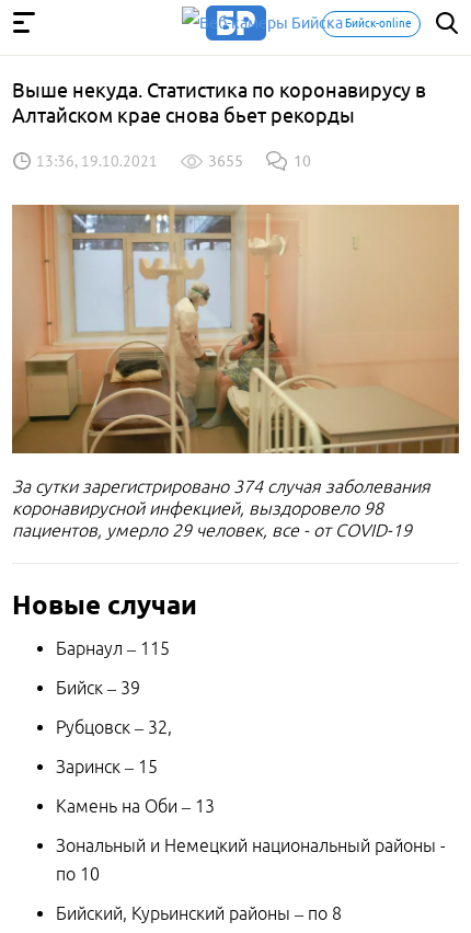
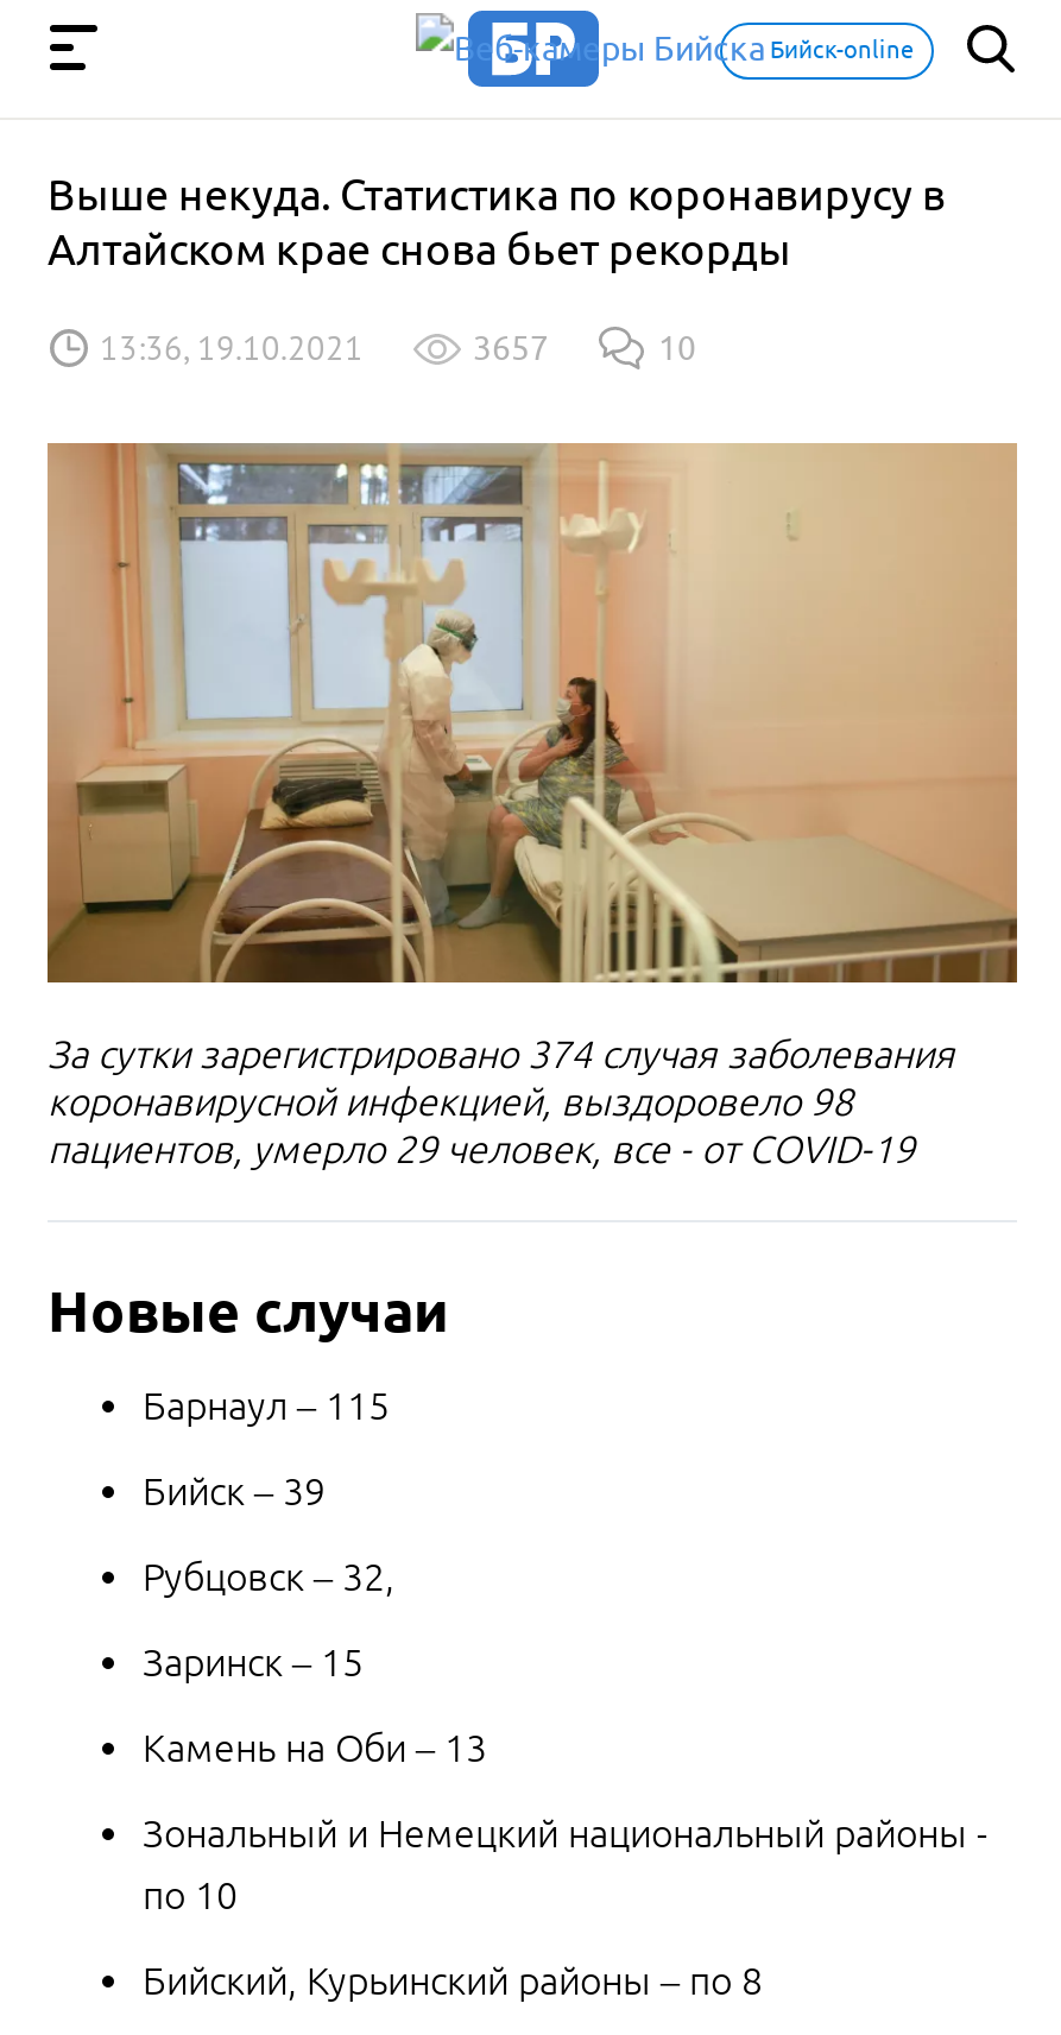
- 3655
+ 3657
